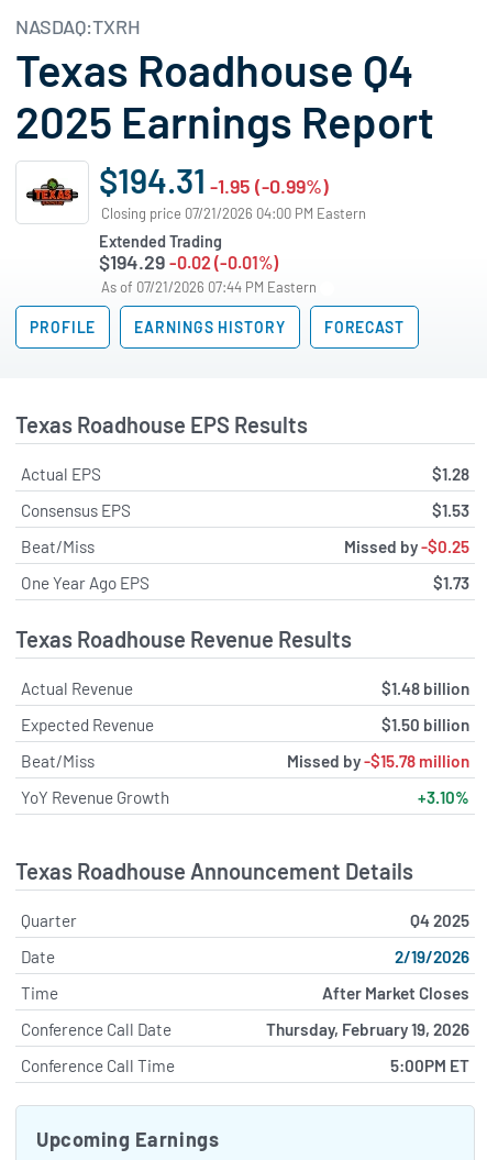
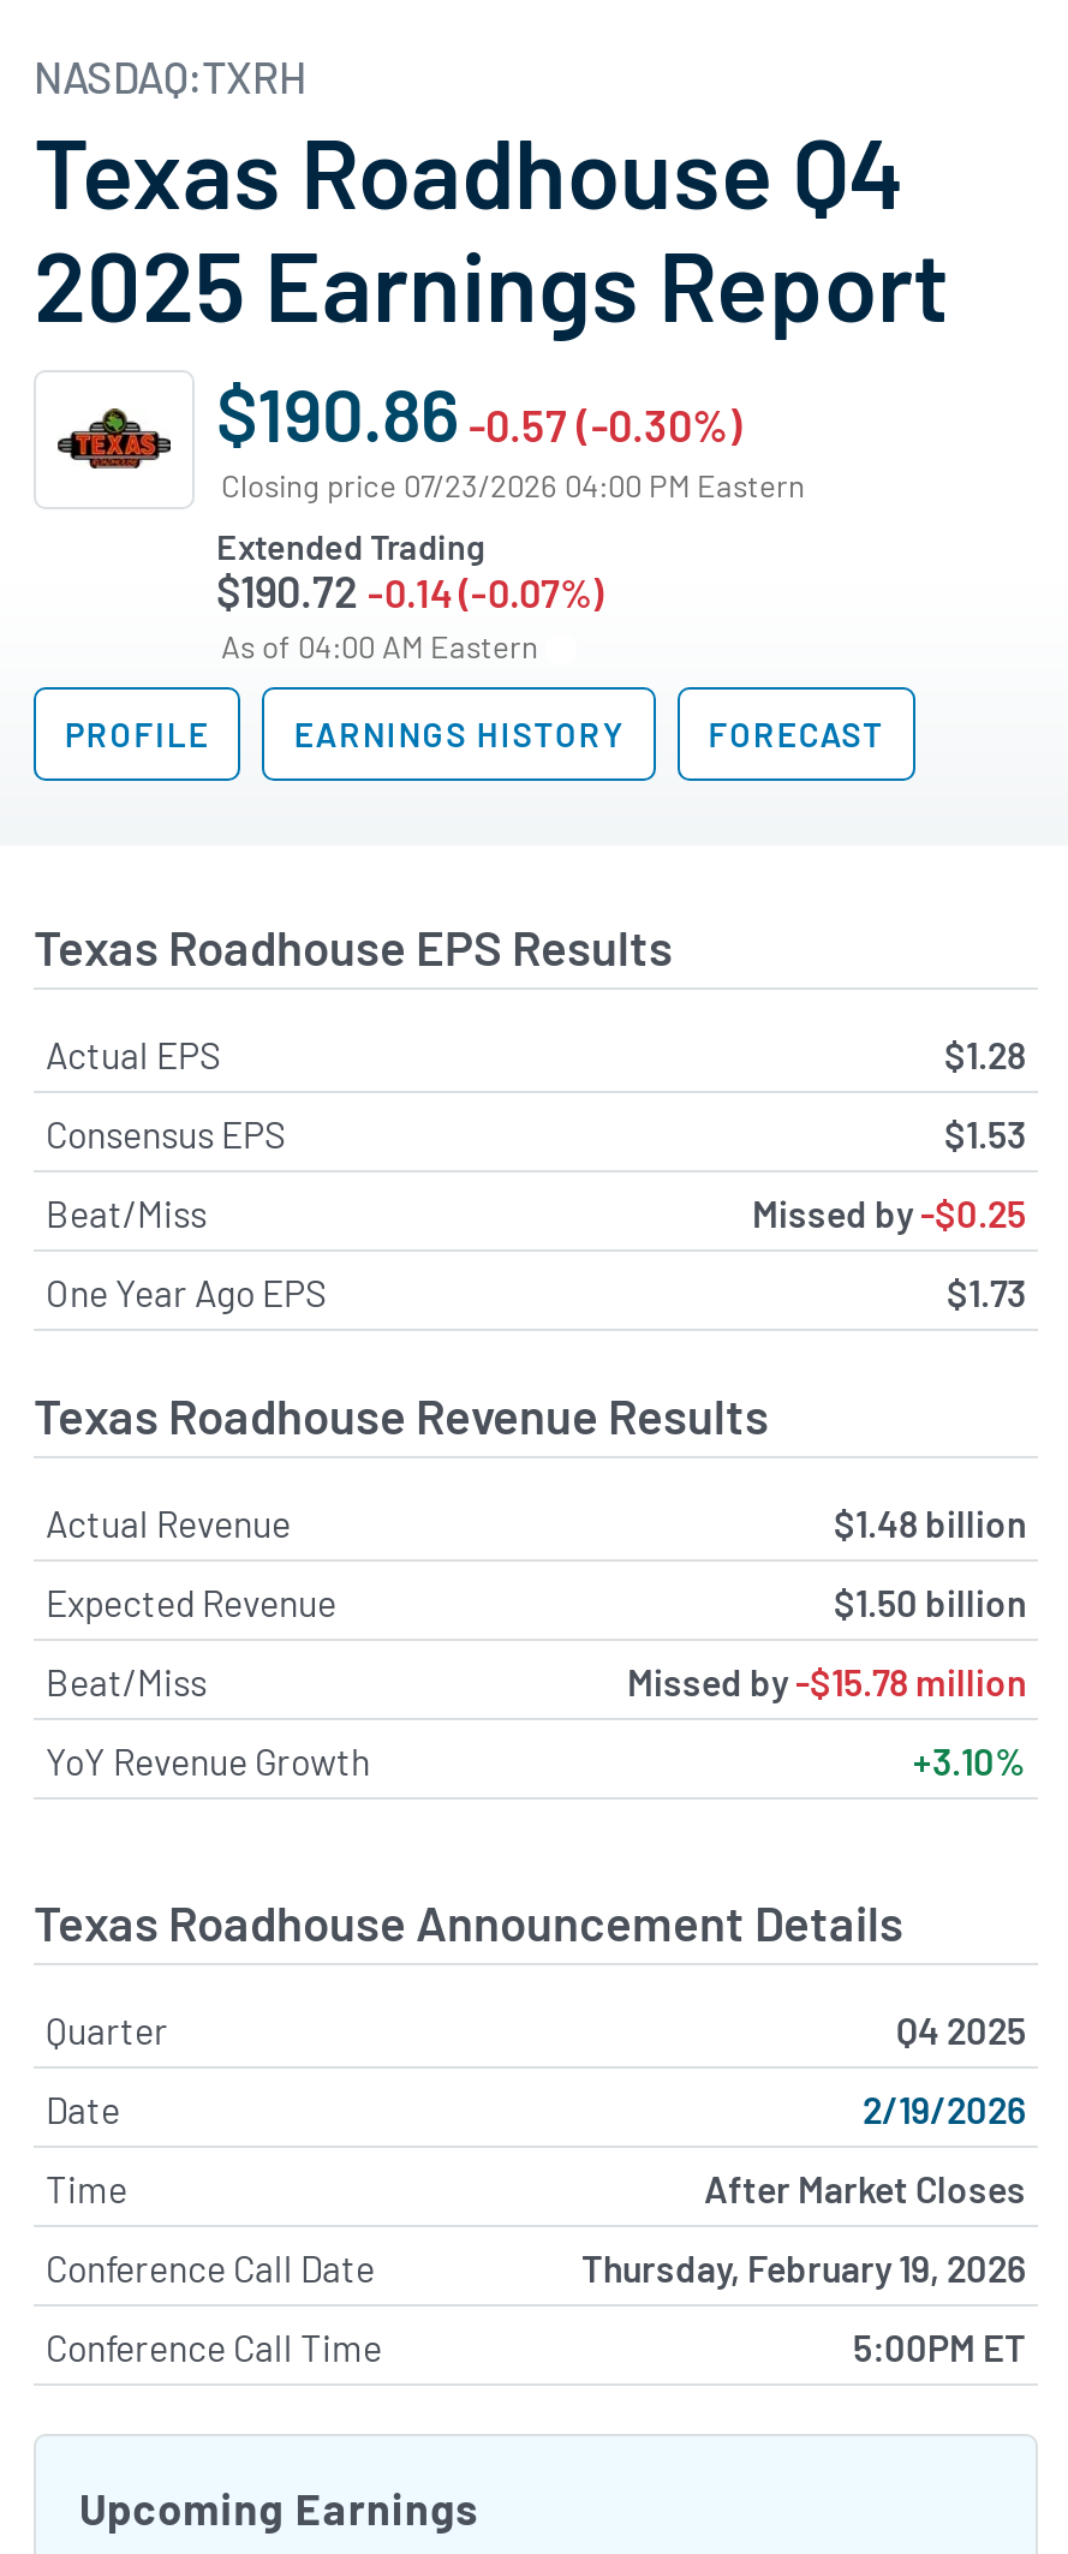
- $194.31 -1.95 (-0.99%)
+ $190.86 -0.57 (-0.30%)

- Closing price 07/21/2026 04:00 PM Eastern
+ Closing price 07/23/2026 04:00 PM Eastern

- $194.29 -0.02 (-0.01%)
- As of 07/21/2026 07:44 PM Eastern
+ $190.72 -0.14 (-0.07%)
+ As of 04:00 AM Eastern
